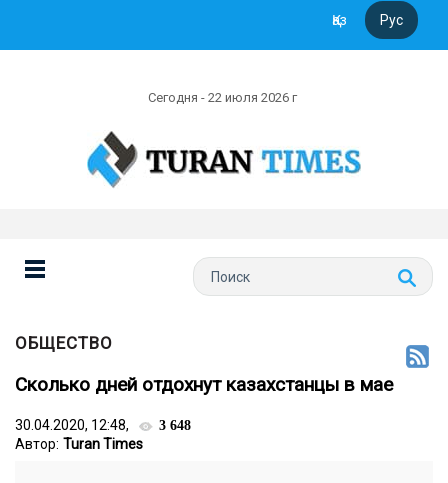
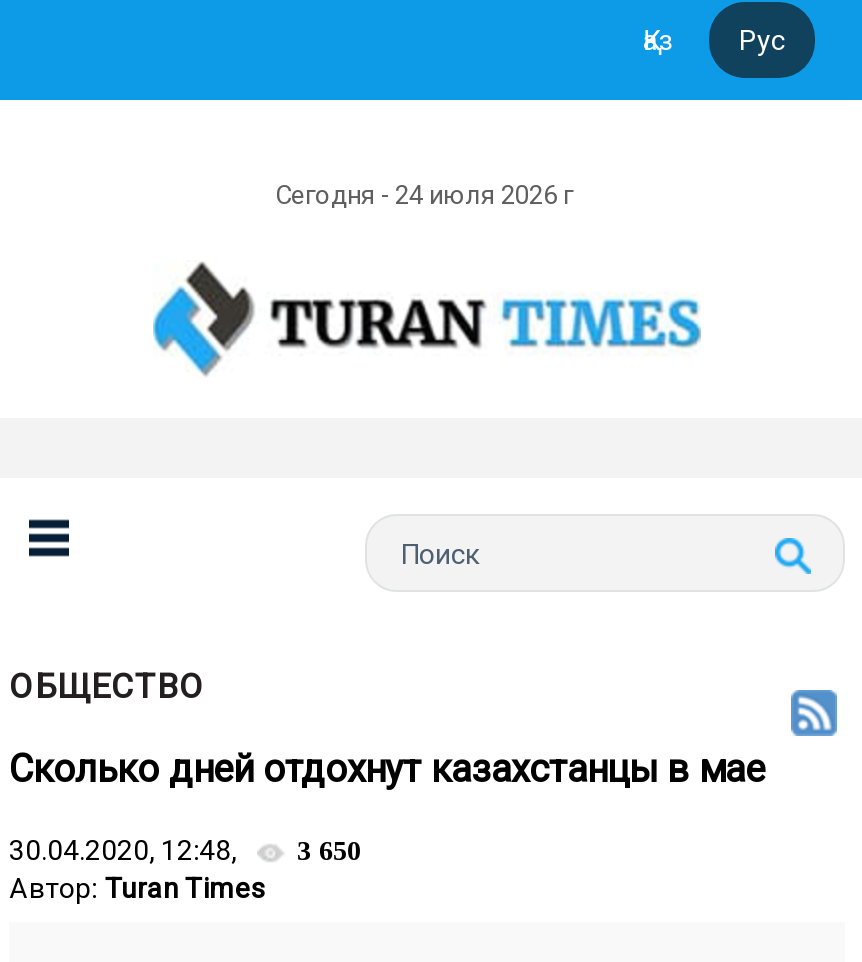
- Сегодня - 22 июля 2026 г
+ Сегодня - 24 июля 2026 г

- 30.04.2020, 12:48, 3 648
+ 30.04.2020, 12:48, 3 650
